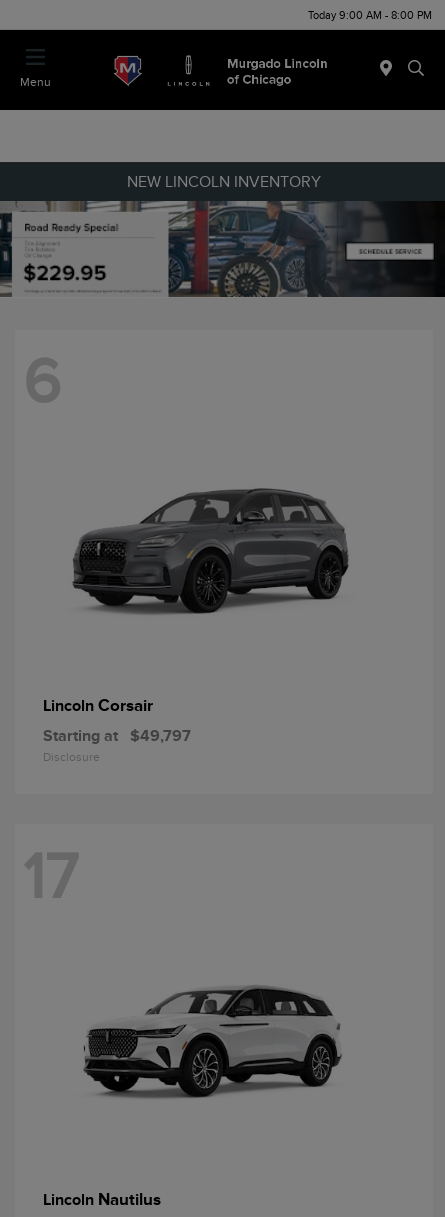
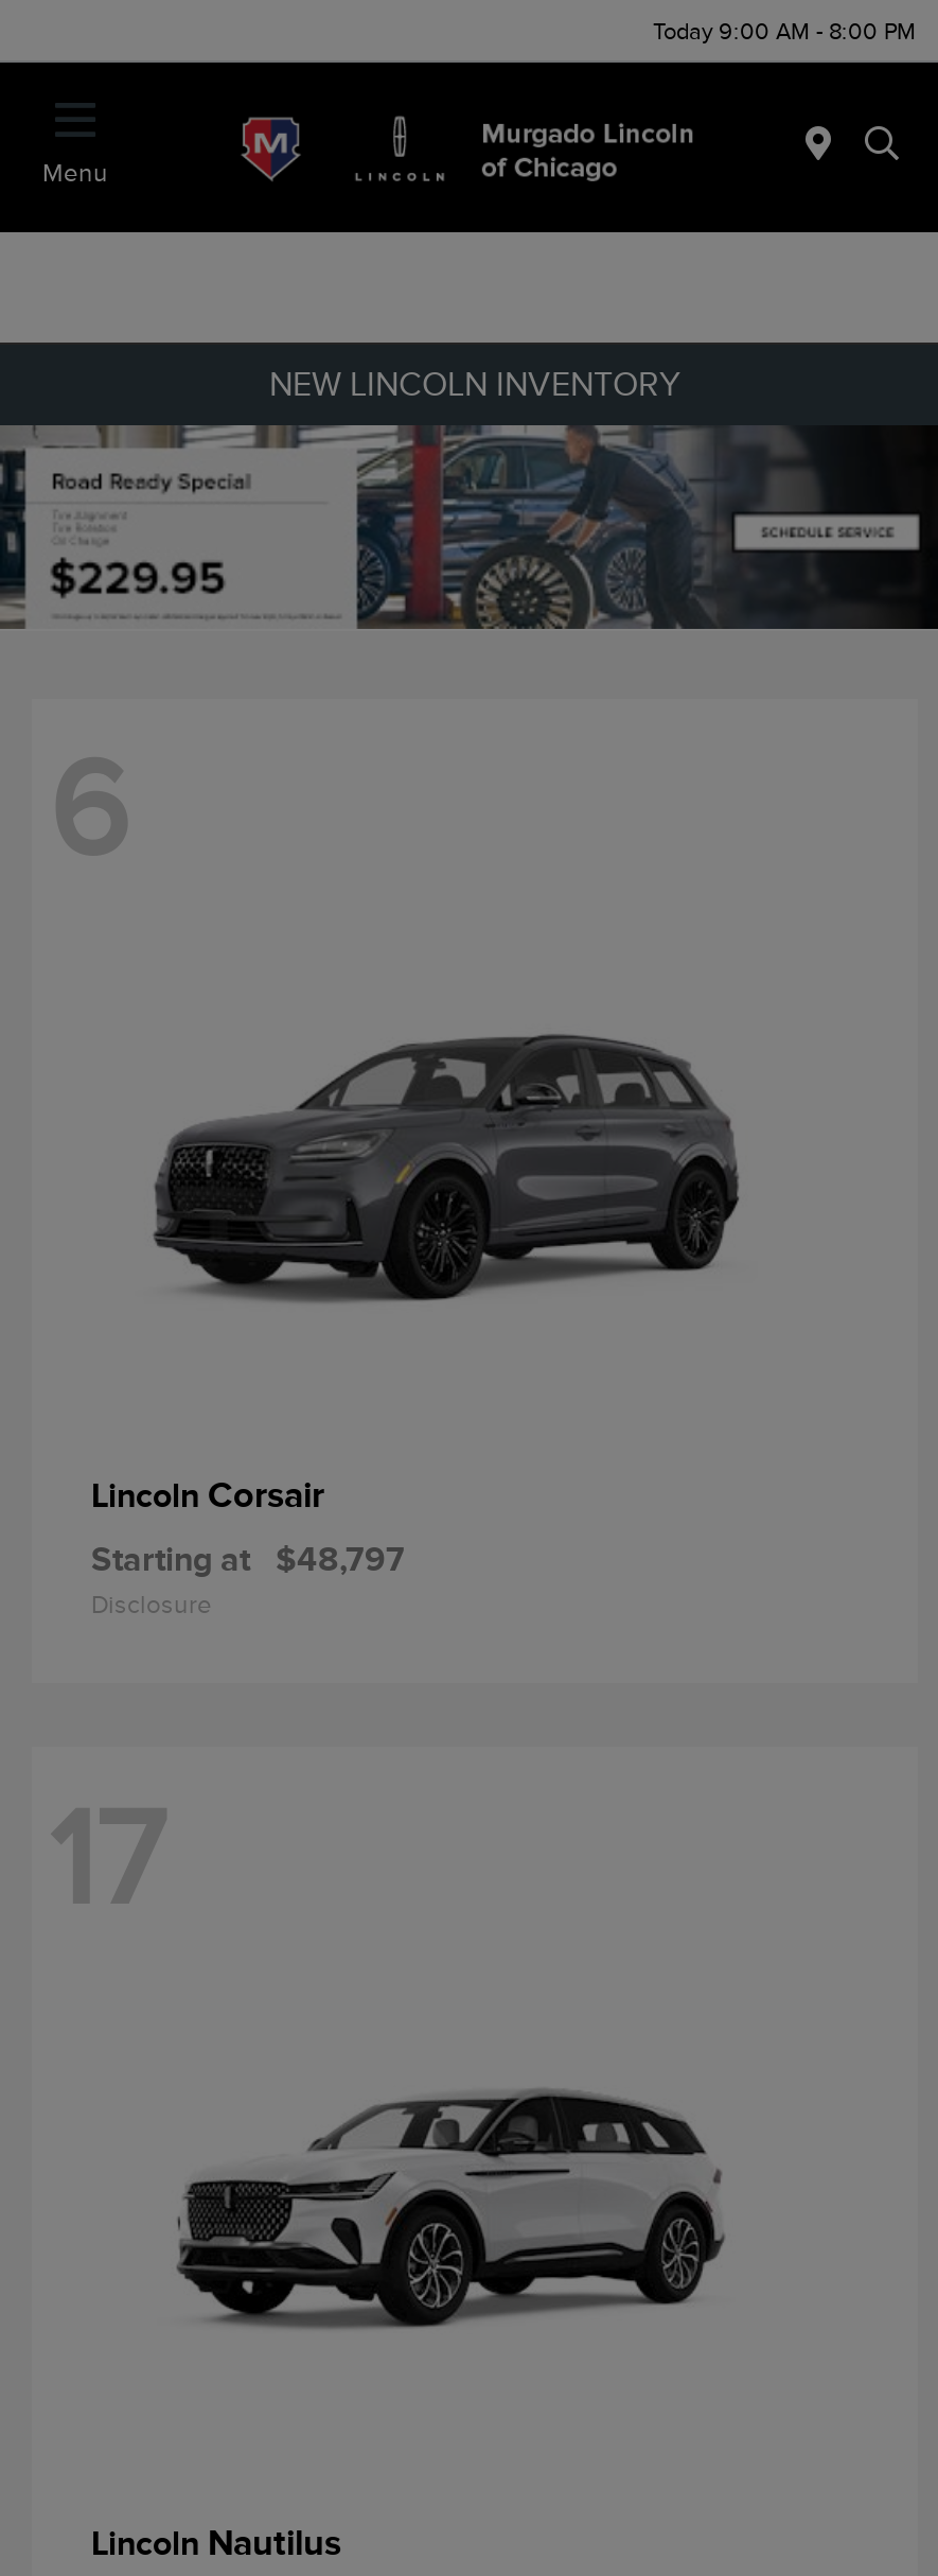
- Starting at $49,797
+ Starting at $48,797
